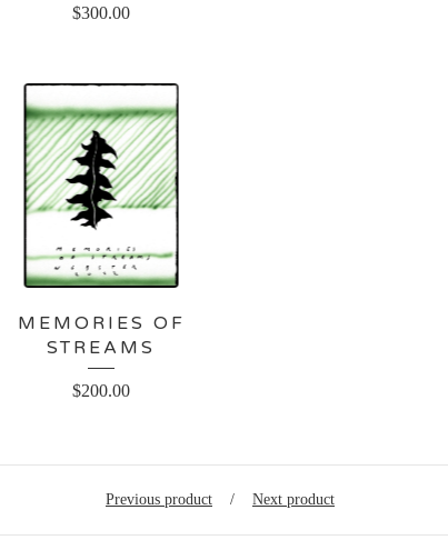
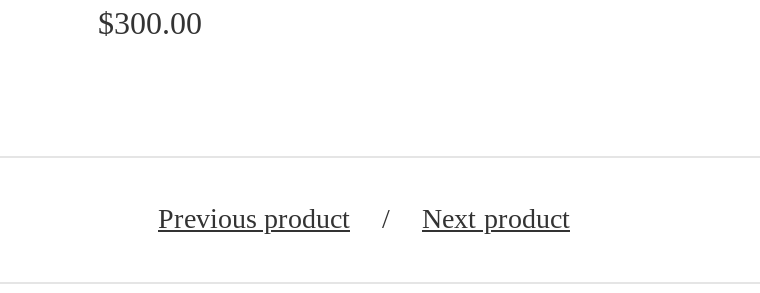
- [image]
- MEMORIES OF
- STREAMS
- $200.00
